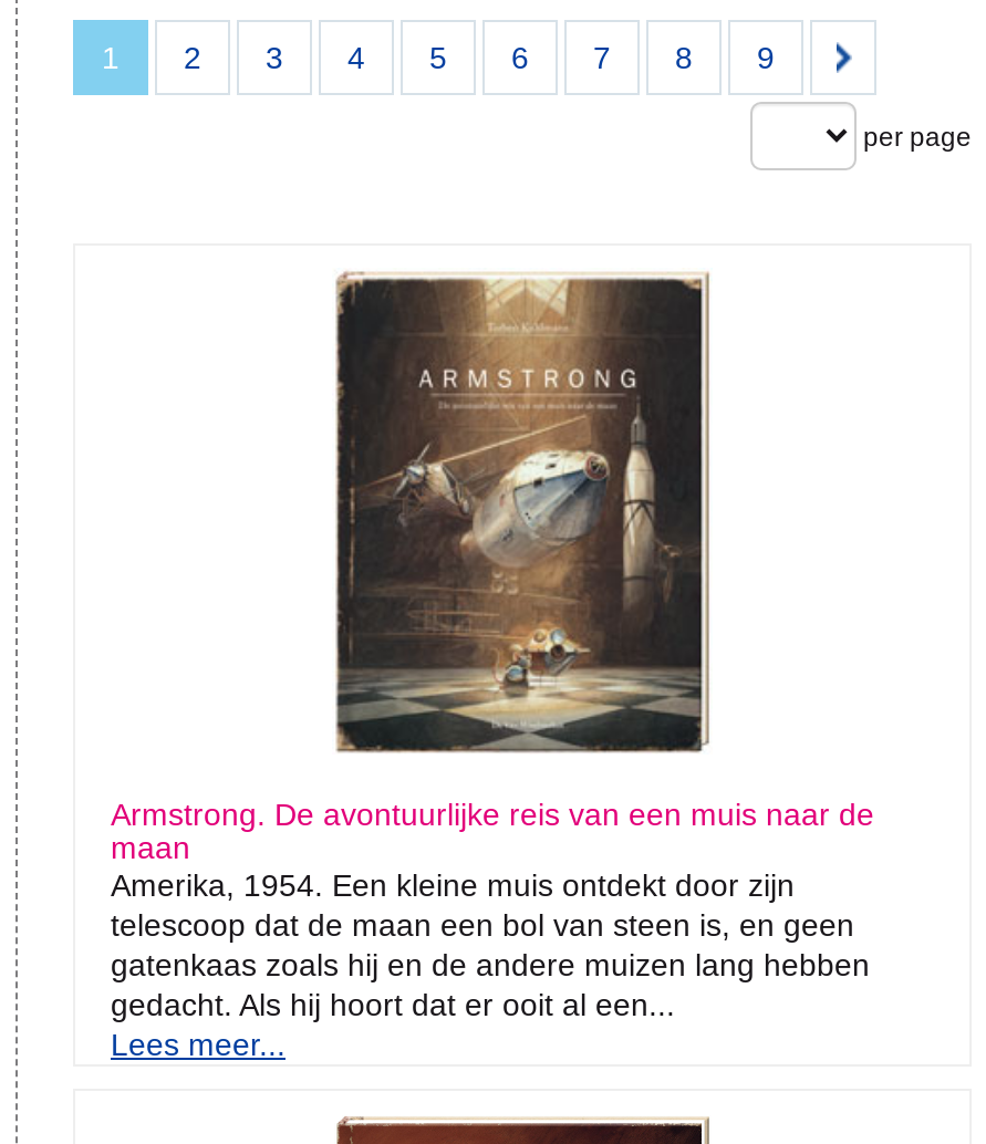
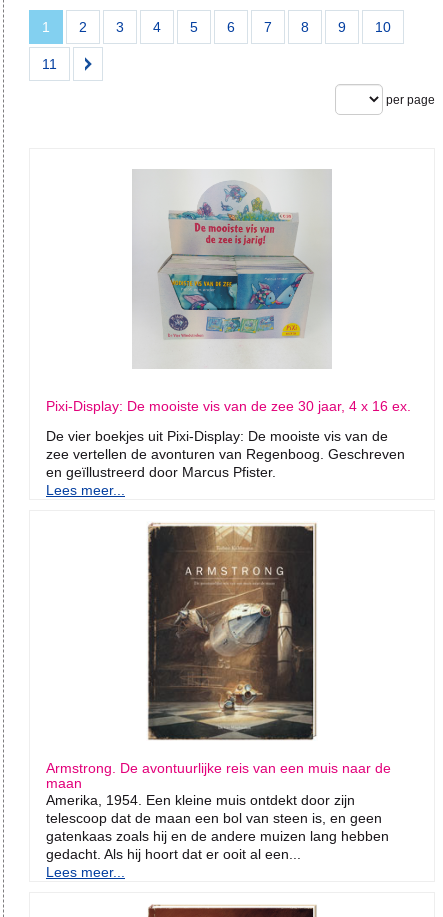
+ 10
+ 11

+ [image]
+ Pixi-Display: De mooiste vis van de zee 30 jaar, 4 x 16 ex.
+ De vier boekjes uit Pixi-Display: De mooiste vis van de
+ zee vertellen de avonturen van Regenboog. Geschreven
+ en geïllustreerd door Marcus Pfister.
+ Lees meer...
